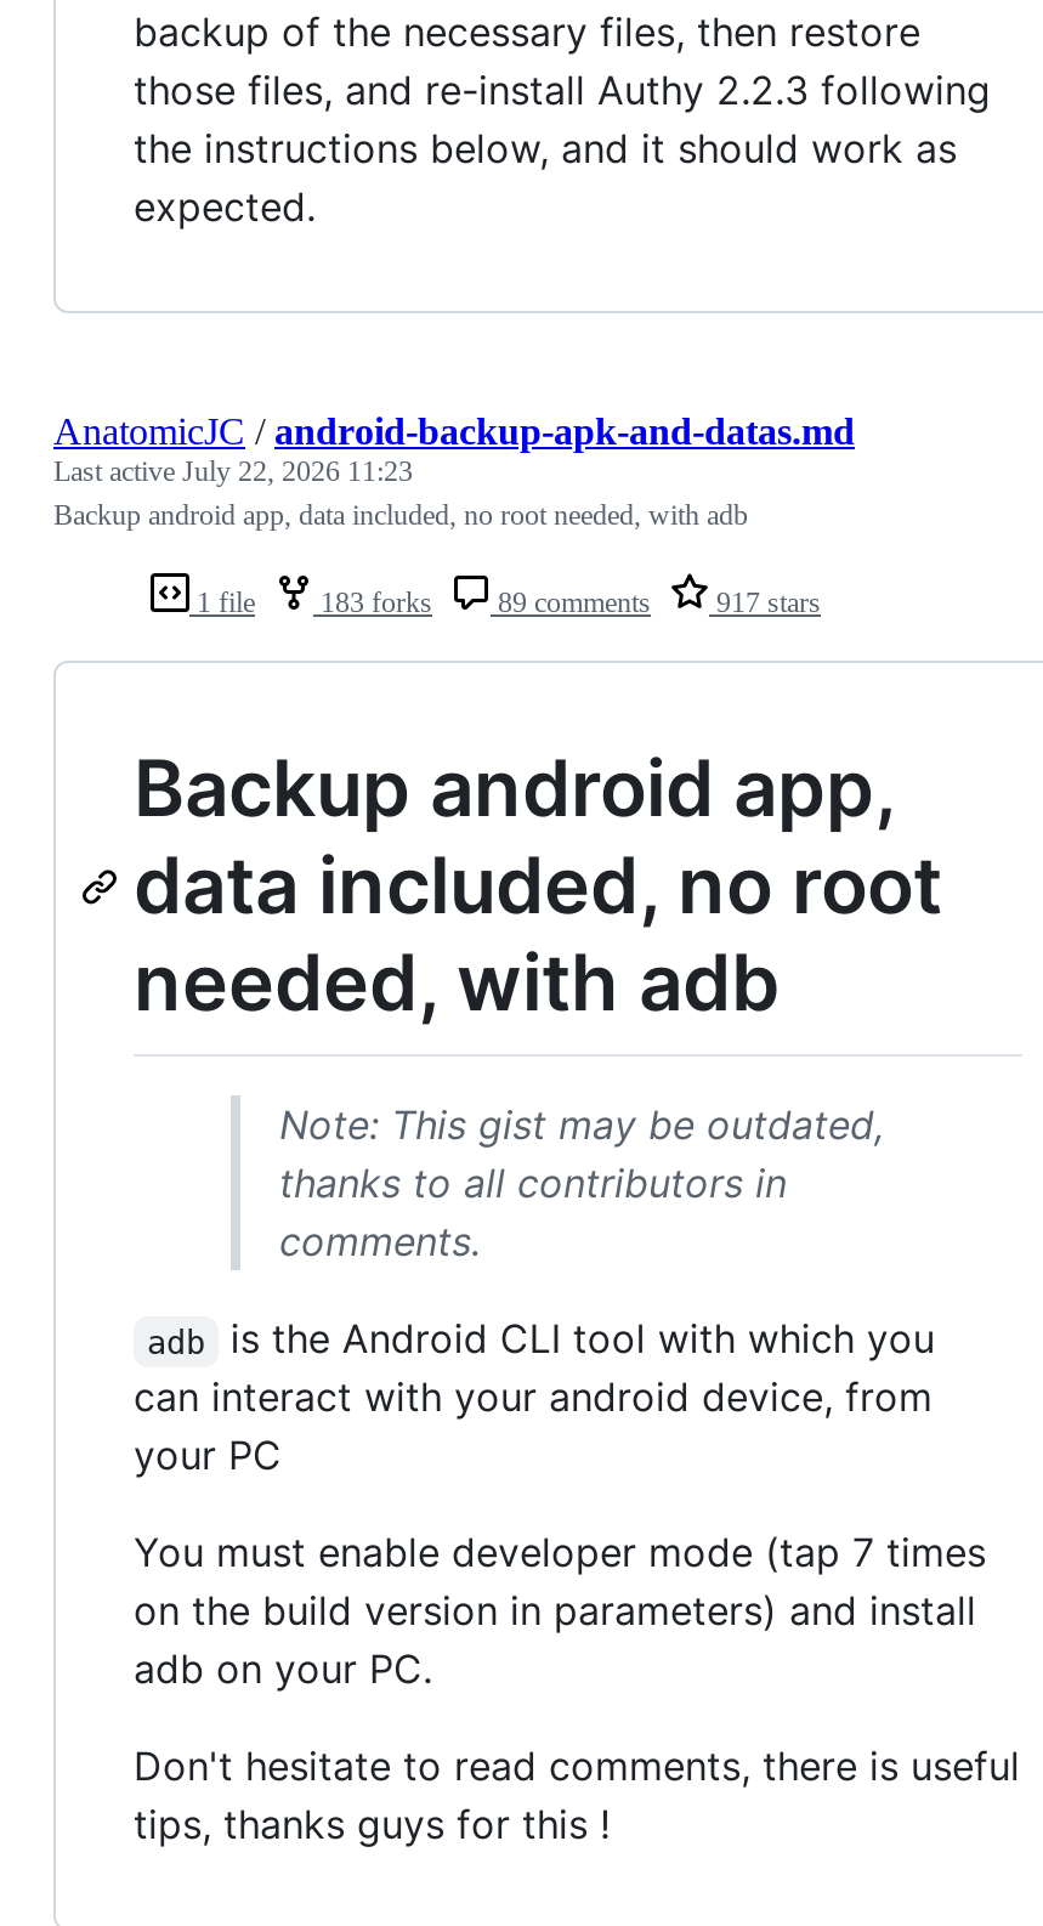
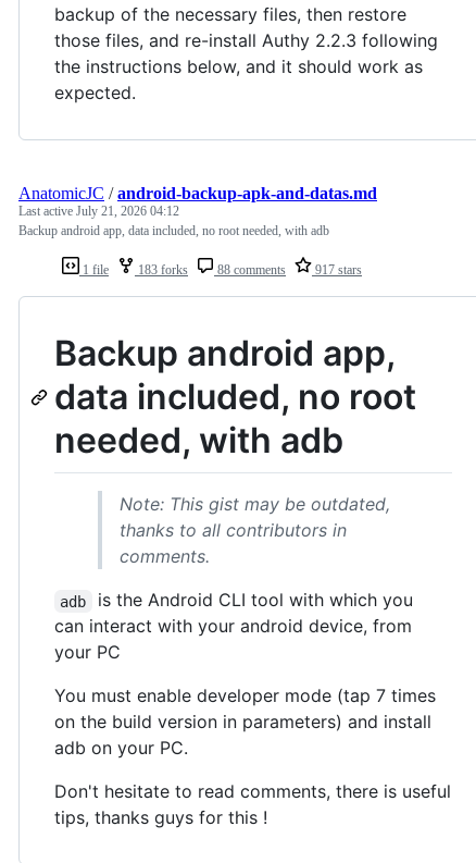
- Last active July 22, 2026 11:23
+ Last active July 21, 2026 04:12

- 1 file 183 forks 89 comments 917 stars
+ 1 file 183 forks 88 comments 917 stars
